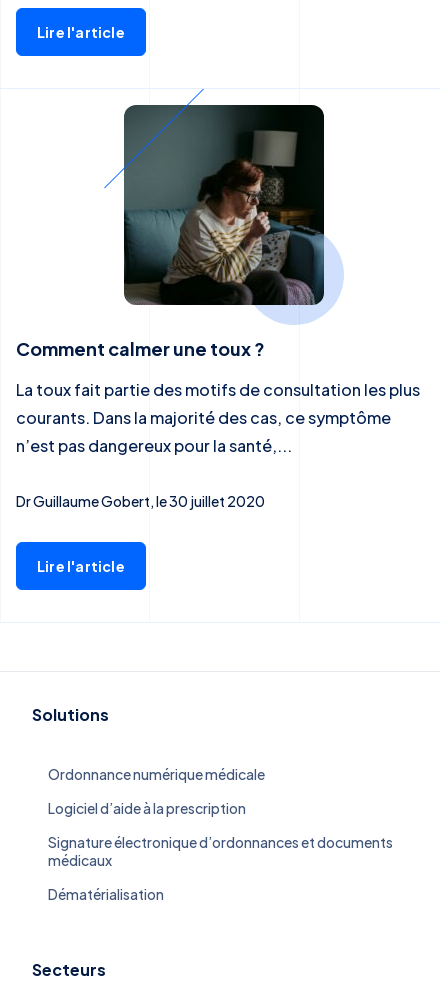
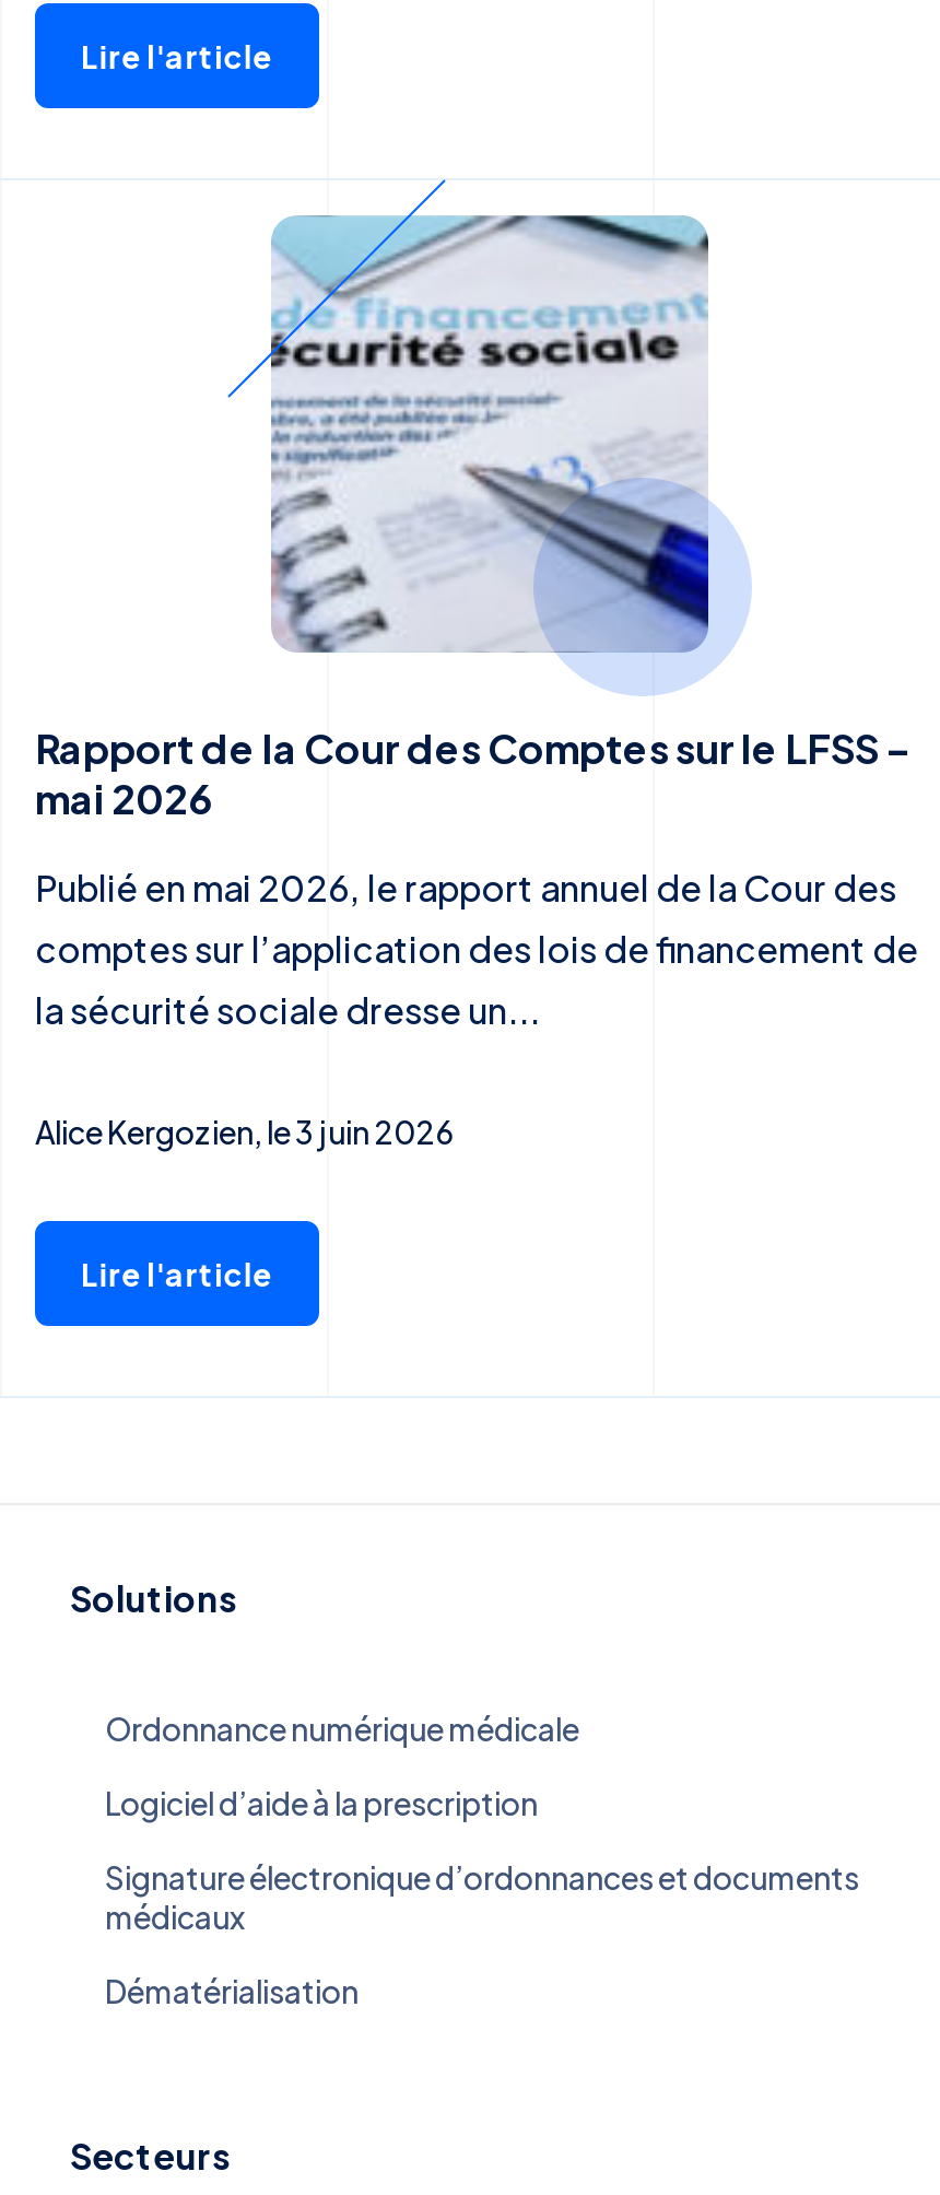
- [image]
- Comment calmer une toux ?
+ [image]
+ Rapport de la Cour des Comptes sur le LFSS –
+ mai 2026

- La toux fait partie des motifs de consultation les plus
- courants. Dans la majorité des cas, ce symptôme
- n’est pas dangereux pour la santé,...
+ Publié en mai 2026, le rapport annuel de la Cour des
+ comptes sur l’application des lois de financement de
+ la sécurité sociale dresse un...

- Dr Guillaume Gobert, le 30 juillet 2020
+ Alice Kergozien, le 3 juin 2026
